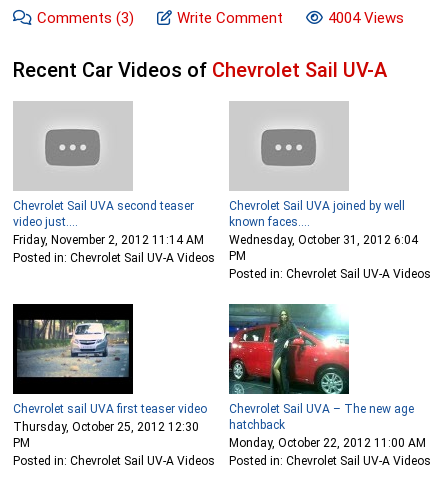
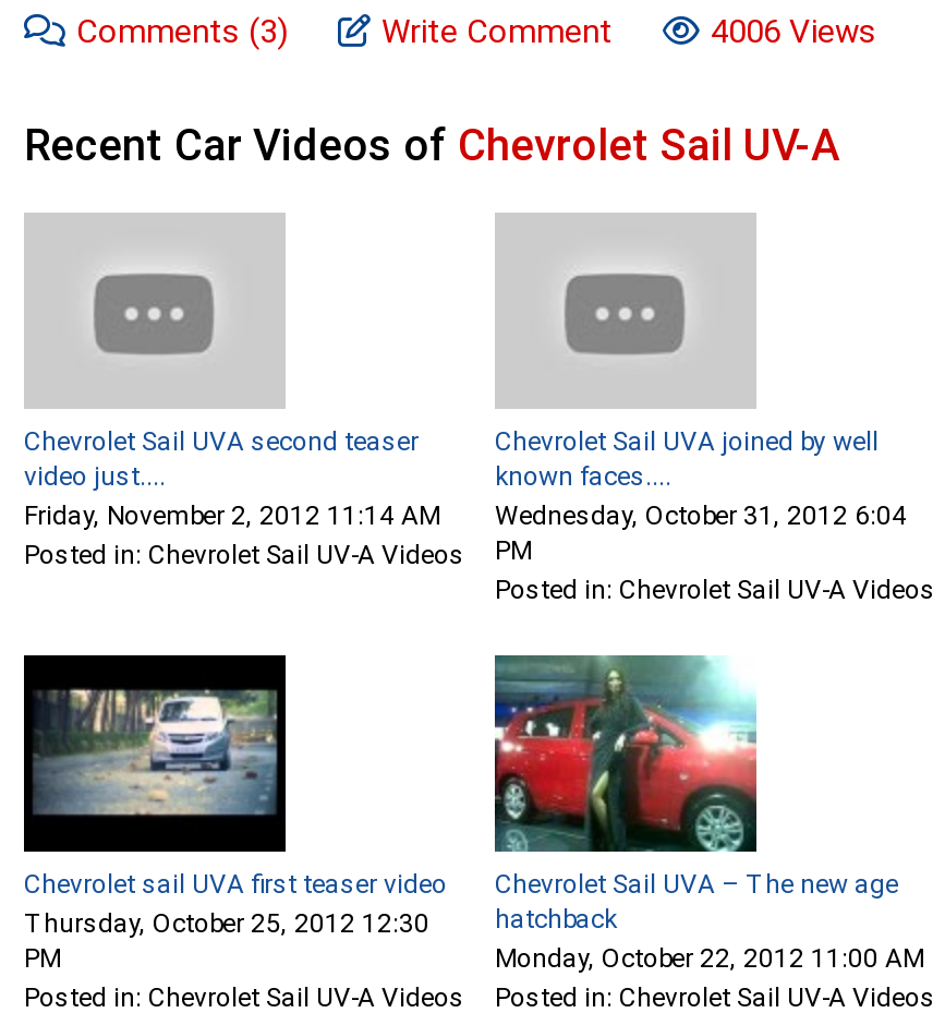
- 4004 Views
+ 4006 Views
